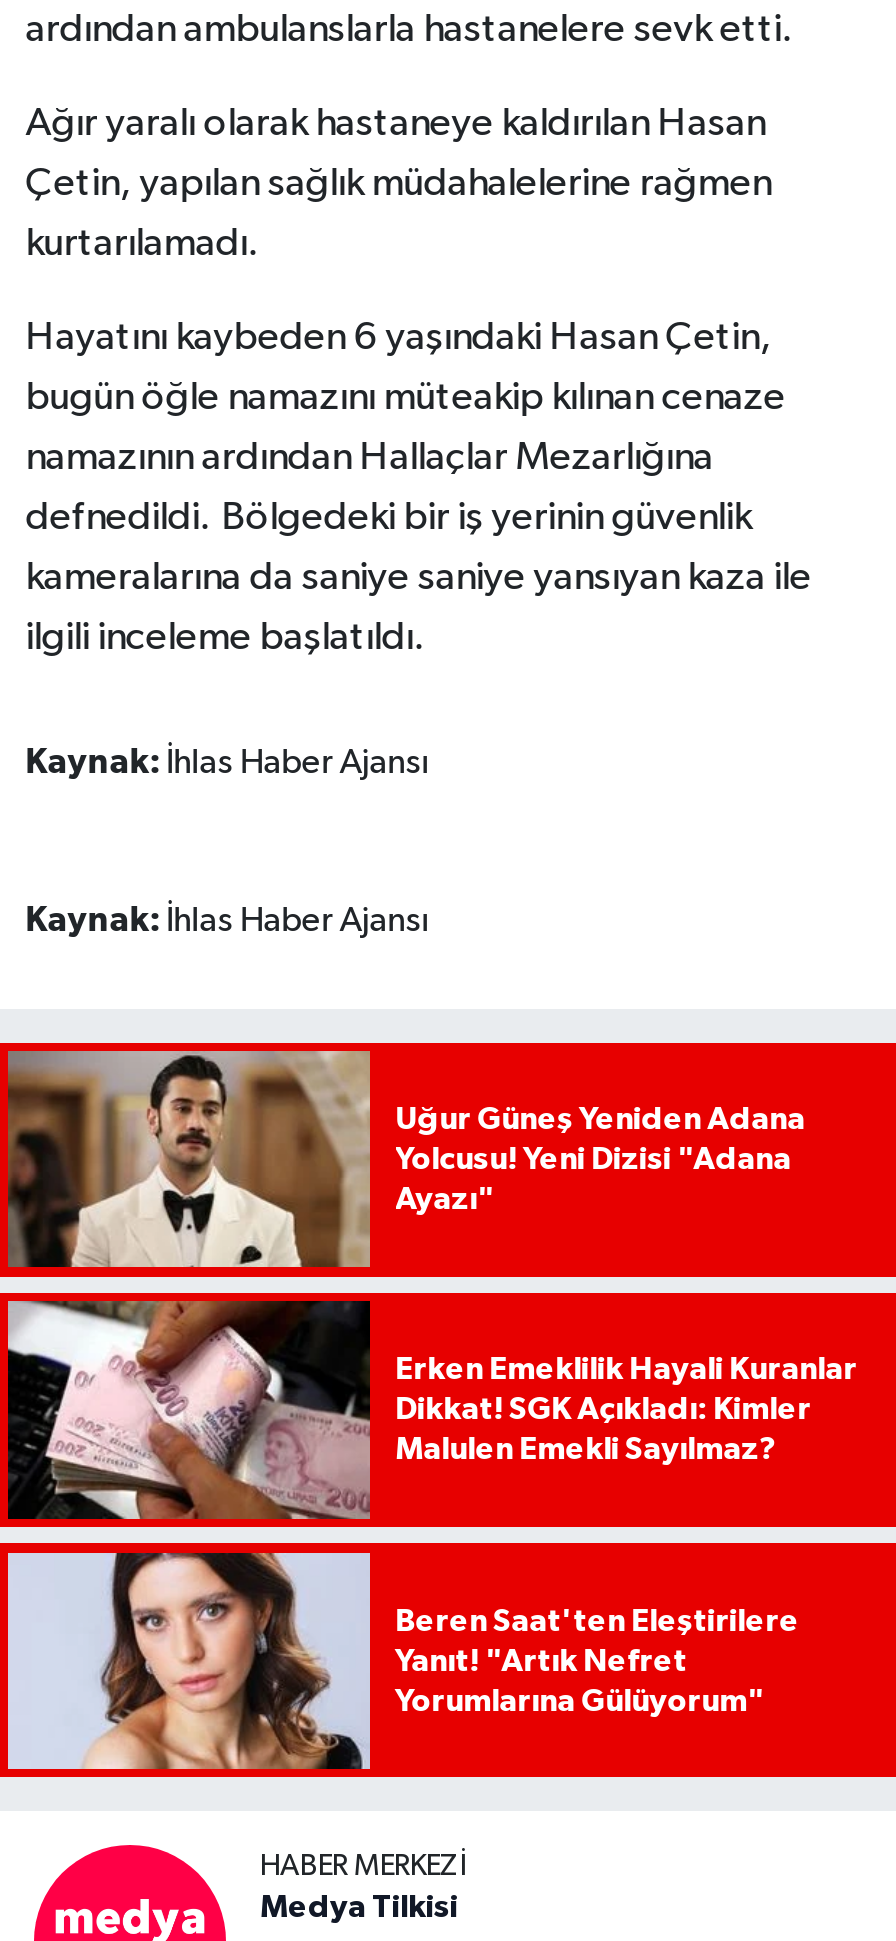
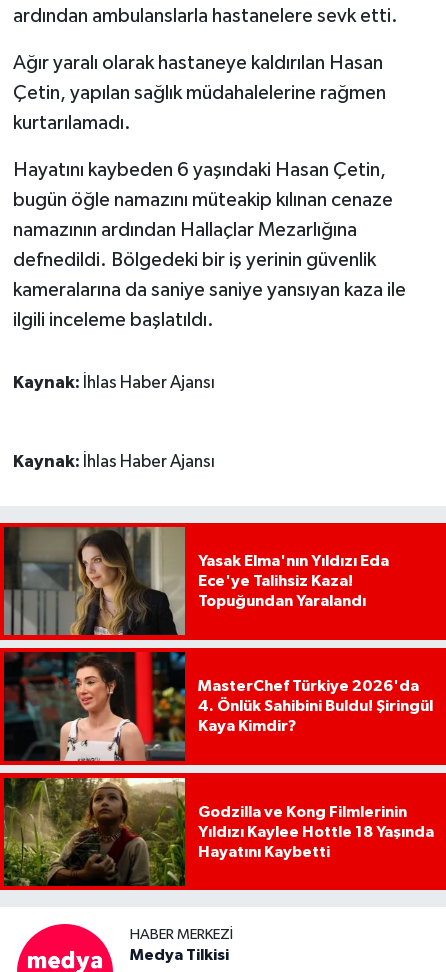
- [image]
- Uğur Güneş Yeniden Adana
- Yolcusu! Yeni Dizisi "Adana
- Ayazı"
+ [image]
+ Yasak Elma'nın Yıldızı Eda
+ Ece'ye Talihsiz Kaza!
+ Topuğundan Yaralandı

- [image]
- Erken Emeklilik Hayali Kuranlar
- Dikkat! SGK Açıkladı: Kimler
- Malulen Emekli Sayılmaz?
+ [image]
+ MasterChef Türkiye 2026'da
+ 4. Önlük Sahibini Buldu! Şiringül
+ Kaya Kimdir?

- [image]
- Beren Saat'ten Eleştirilere
- Yanıt! "Artık Nefret
- Yorumlarına Gülüyorum"
+ [image]
+ Godzilla ve Kong Filmlerinin
+ Yıldızı Kaylee Hottle 18 Yaşında
+ Hayatını Kaybetti
